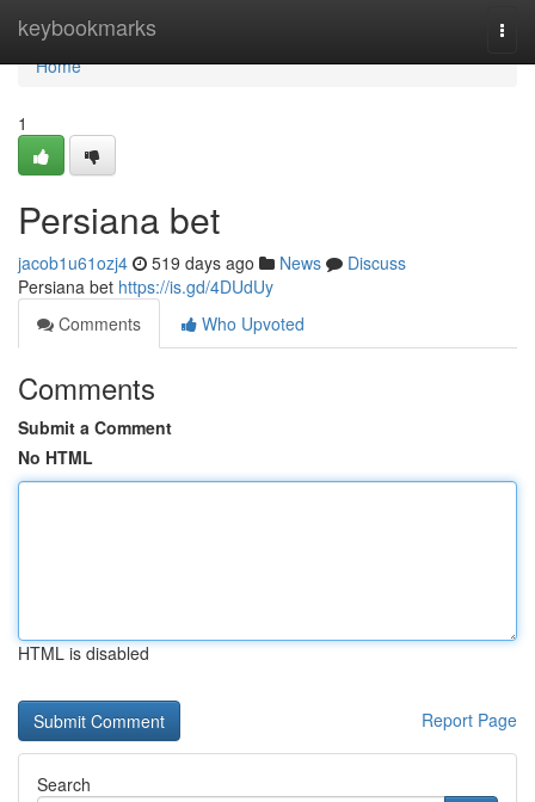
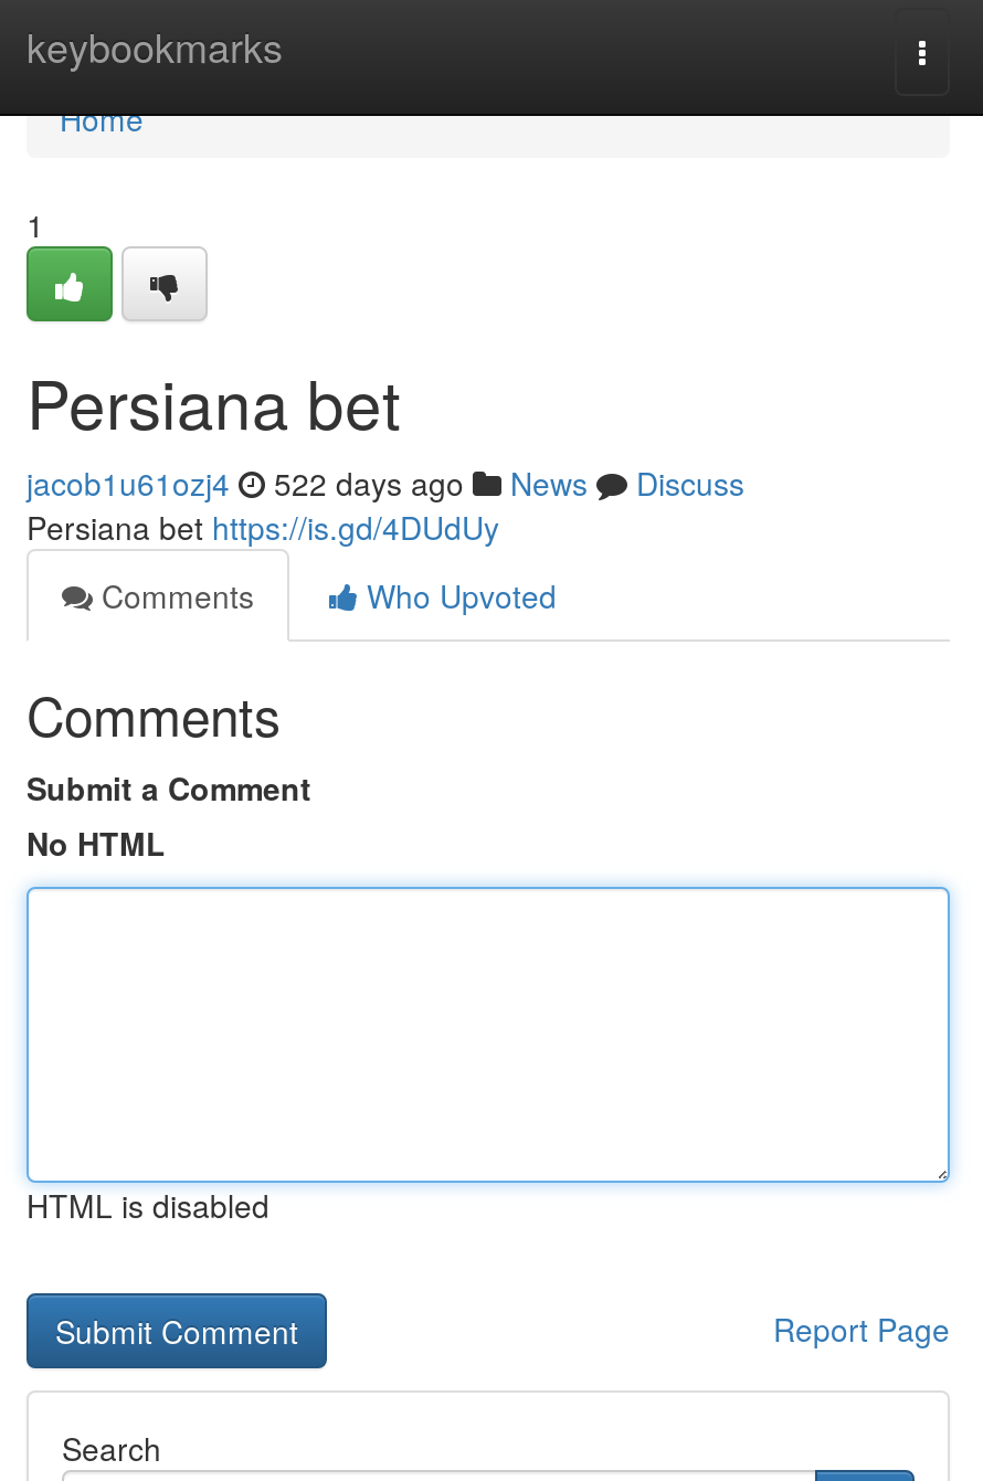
- jacob1u61ozj4 519 days ago News Discuss
+ jacob1u61ozj4 522 days ago News Discuss
